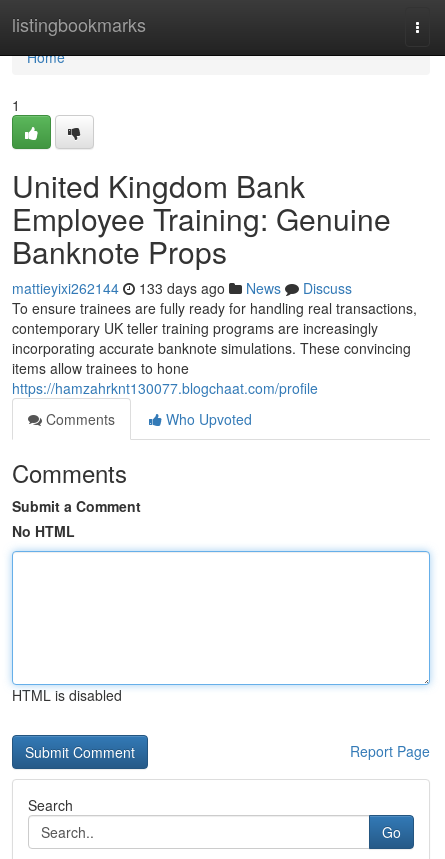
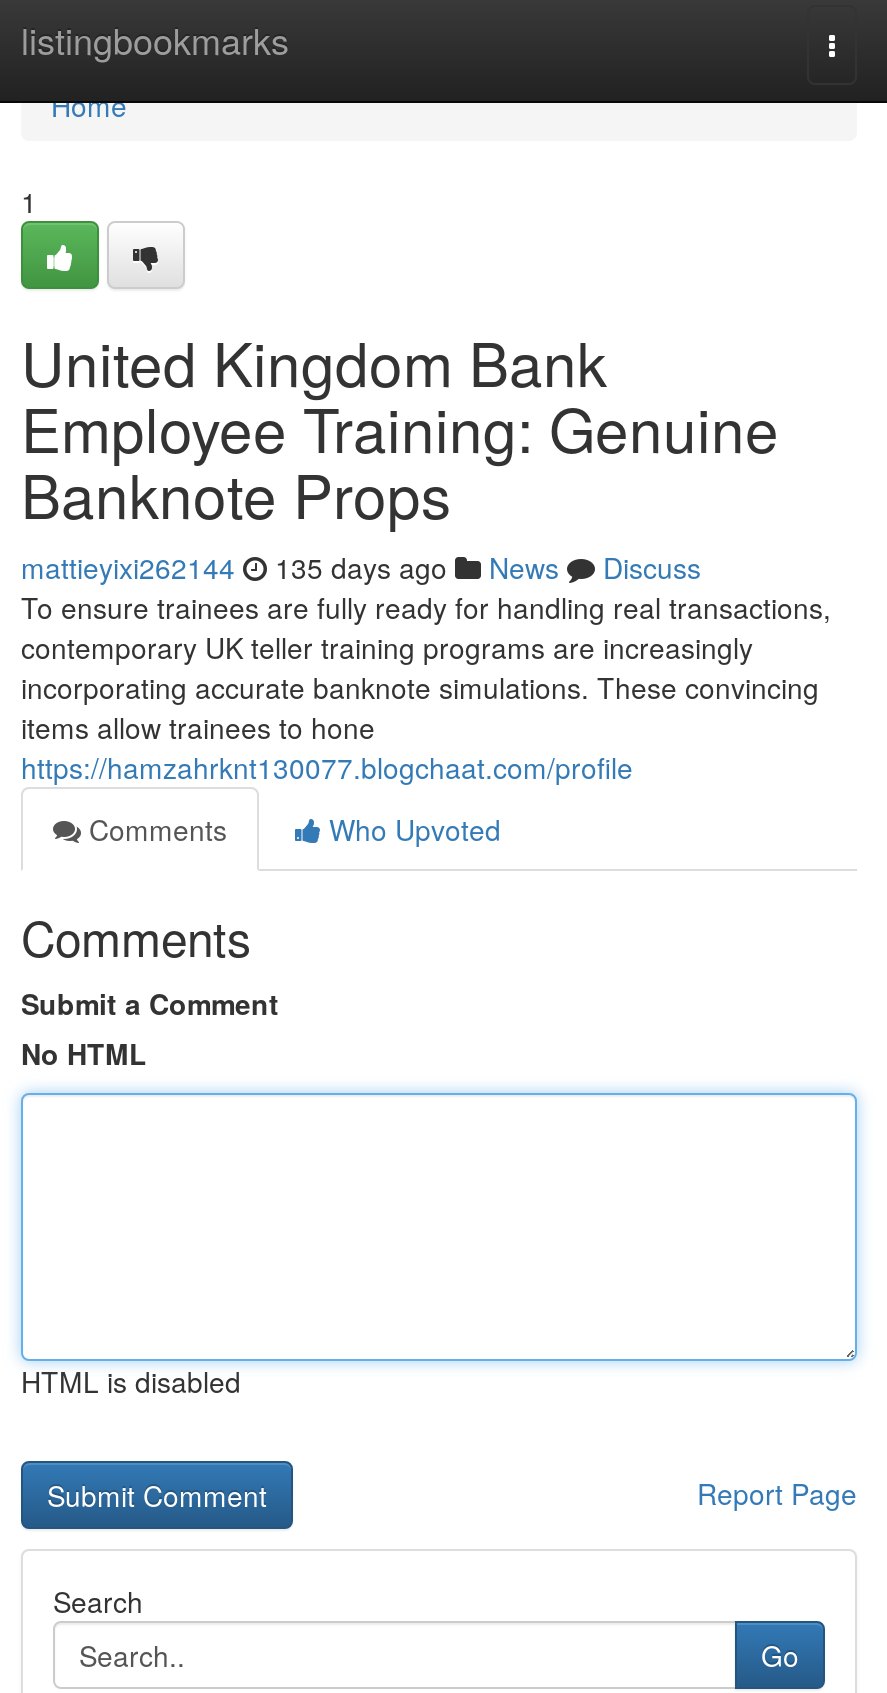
- mattieyixi262144 133 days ago News Discuss
+ mattieyixi262144 135 days ago News Discuss
